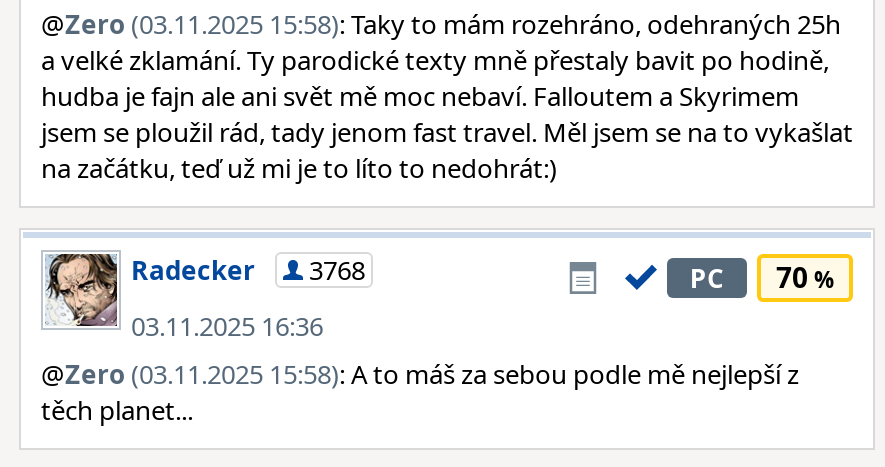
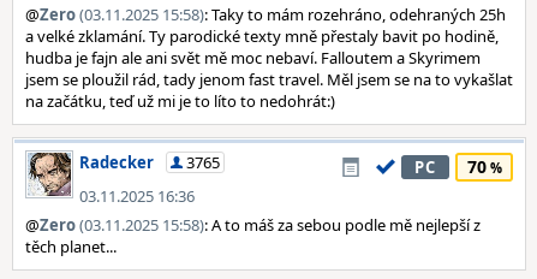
- Radecker 3768
+ Radecker 3765
